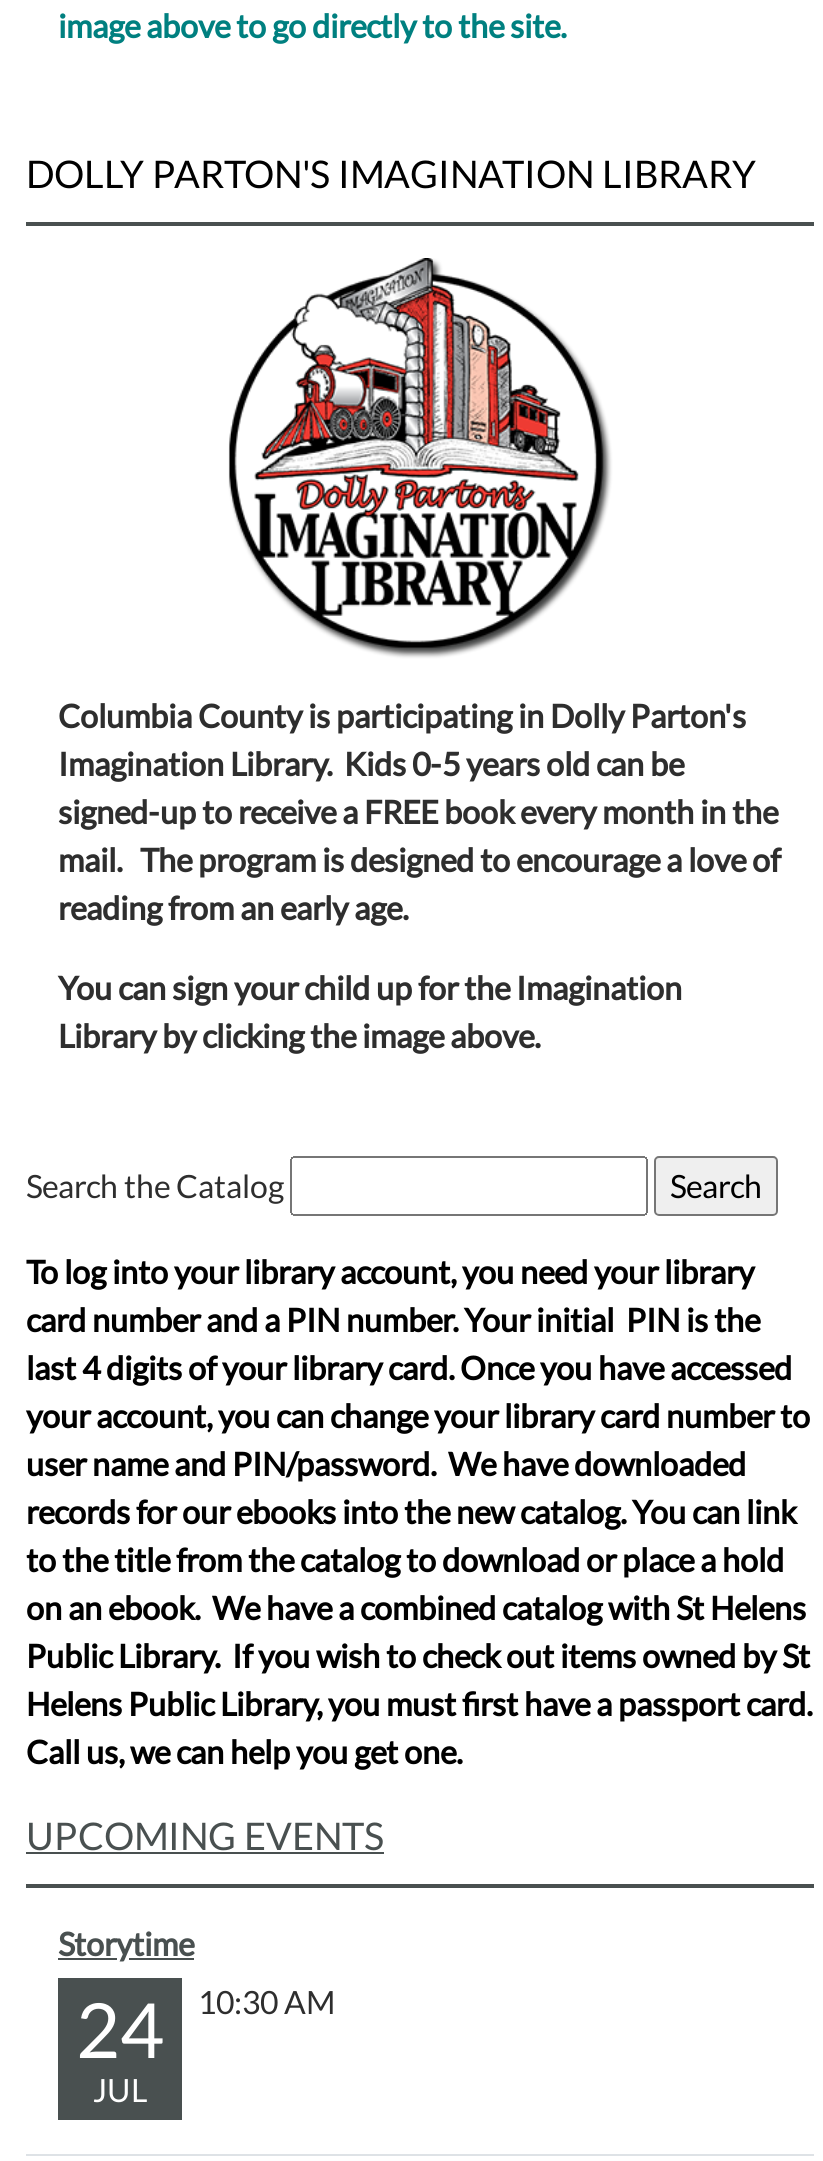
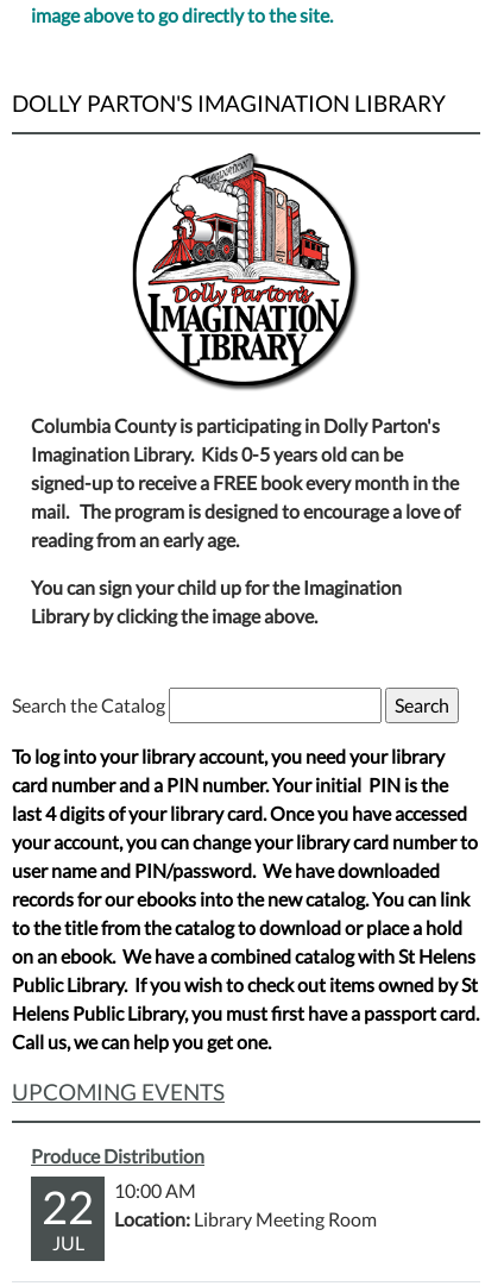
- Storytime
- 24
+ Produce Distribution
+ 22

- 10:30 AM
+ 10:00 AM
+ Location: Library Meeting Room
